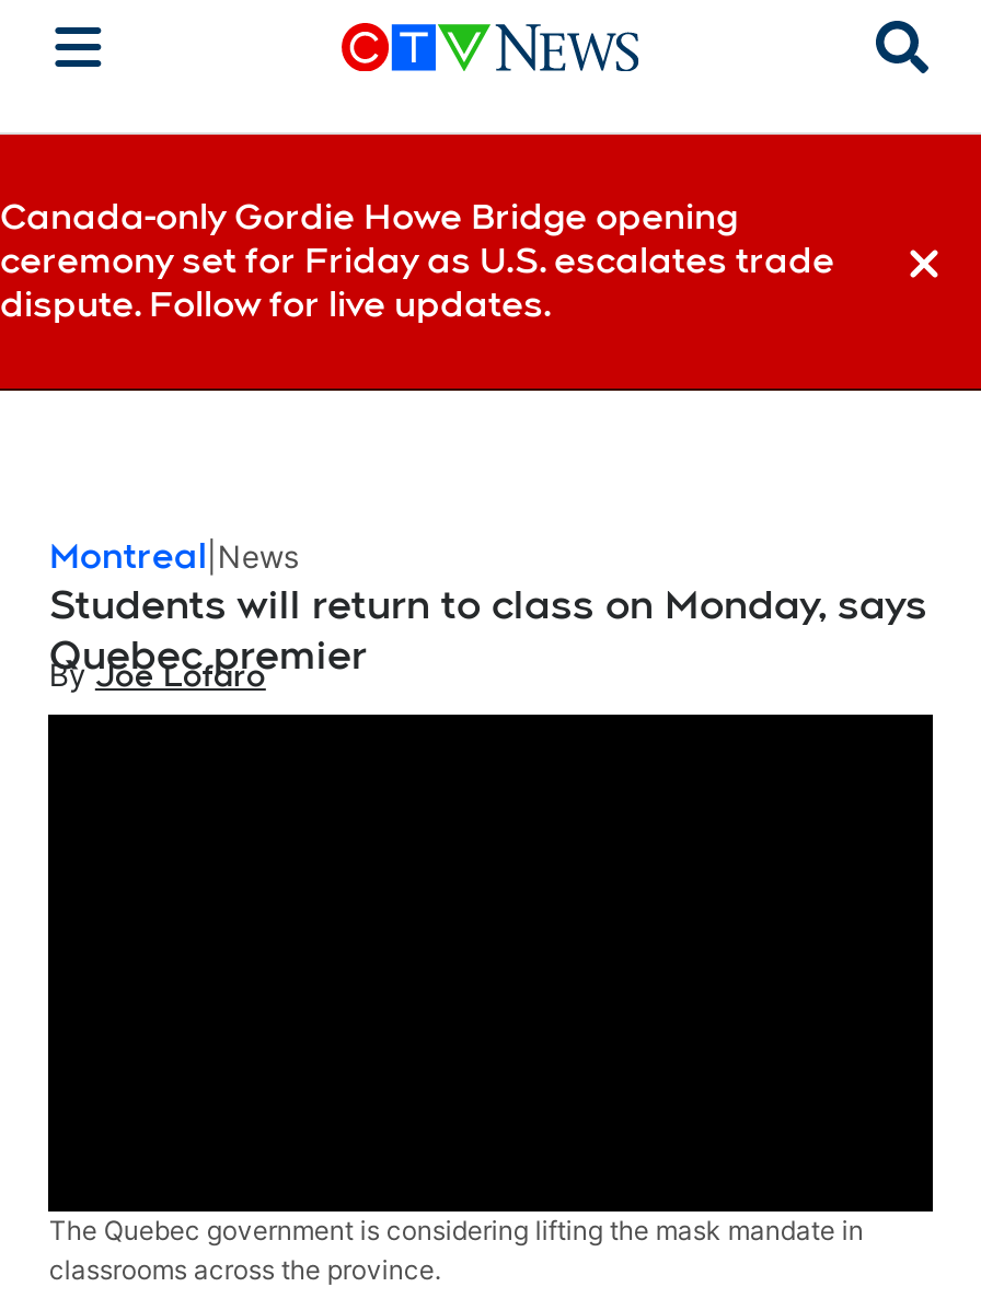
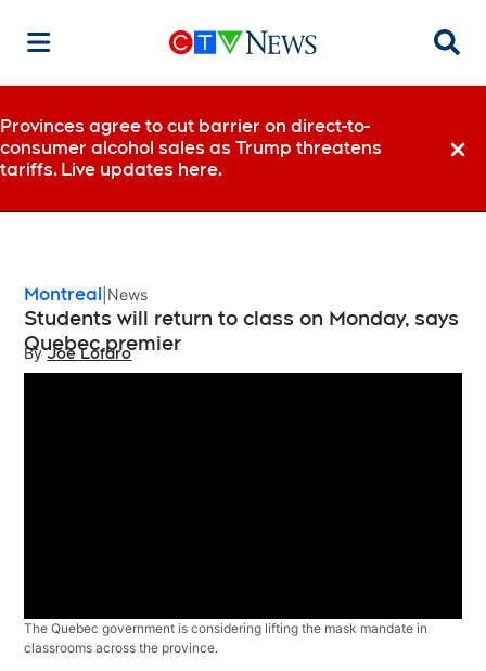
- Canada-only Gordie Howe Bridge opening
- ceremony set for Friday as U.S. escalates trade
- dispute. Follow for live updates.
+ Provinces agree to cut barrier on direct-to-
+ consumer alcohol sales as Trump threatens
+ tariffs. Live updates here.
